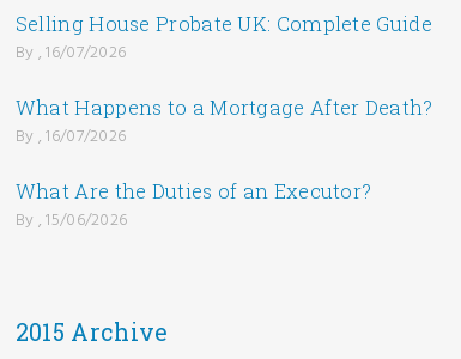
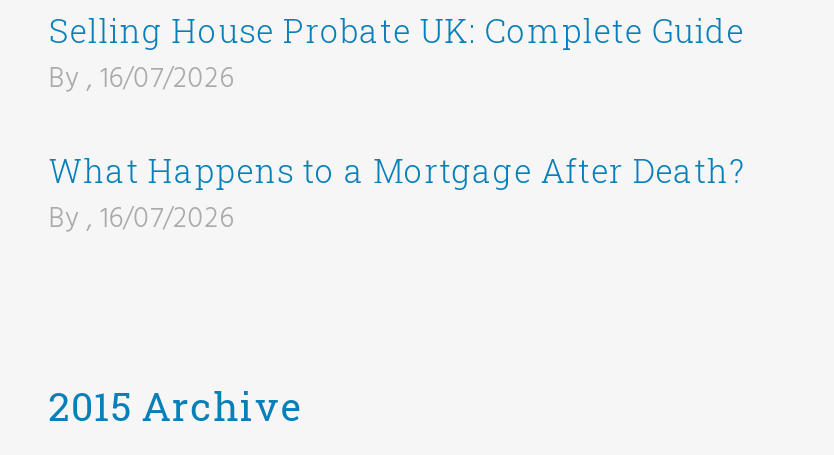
- What Are the Duties of an Executor?
- By , 15/06/2026
